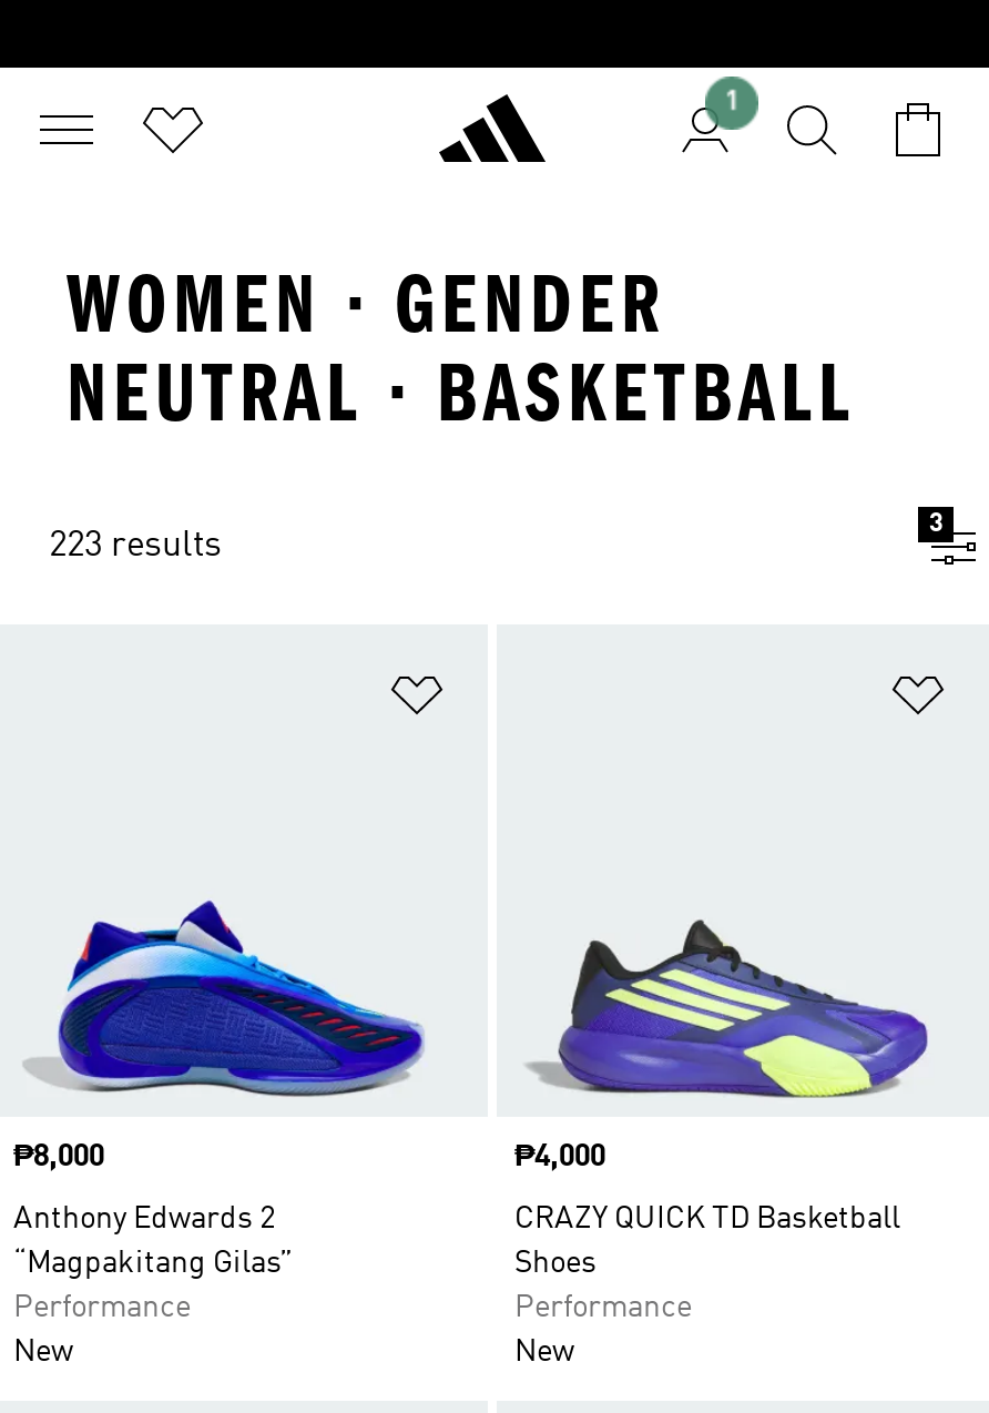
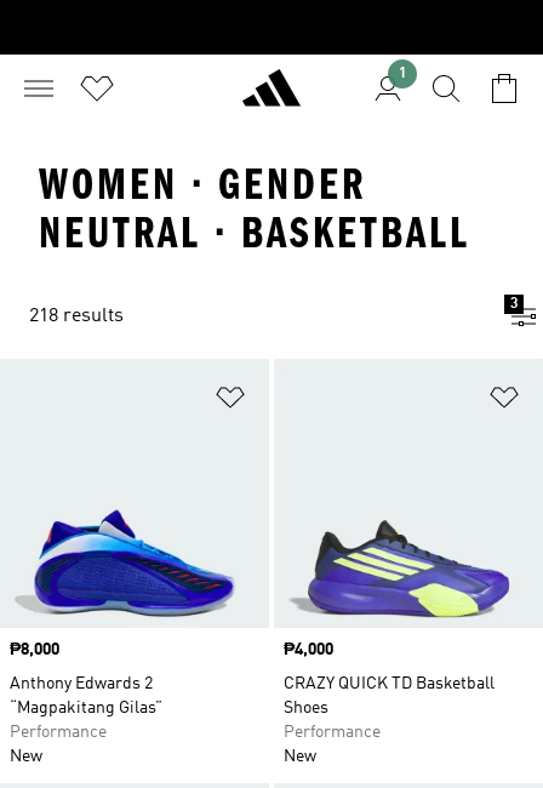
- 223 results
+ 218 results
